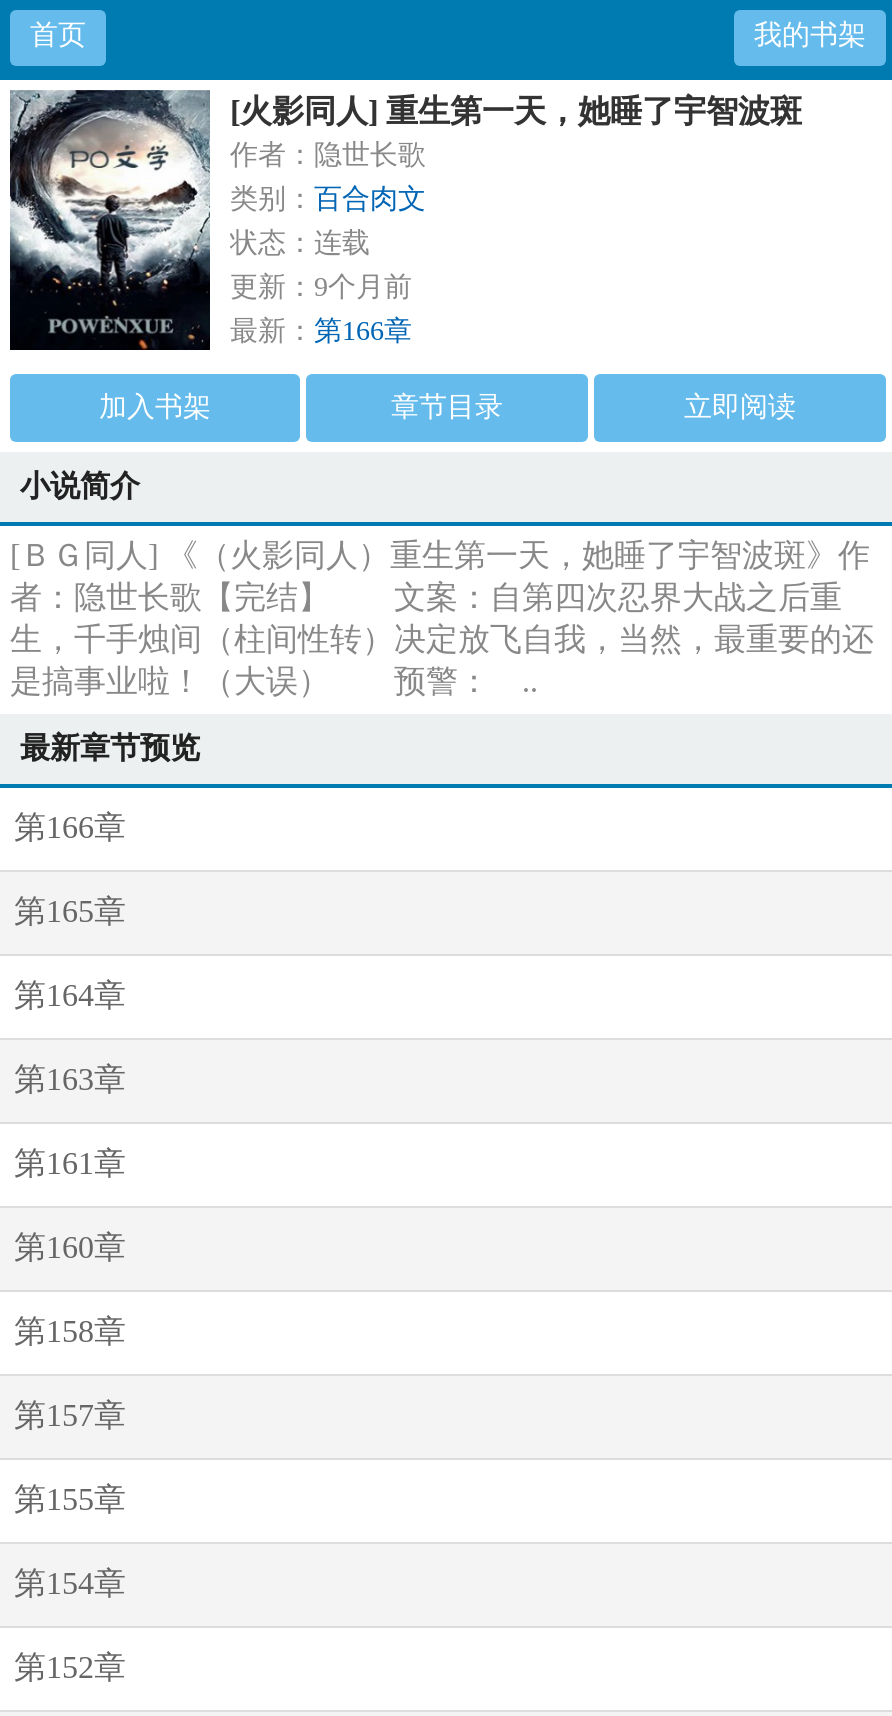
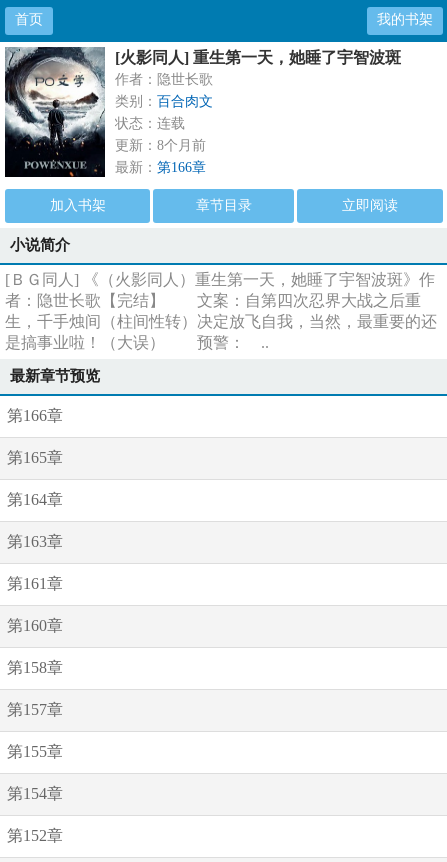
- 更新：9个月前
+ 更新：8个月前
